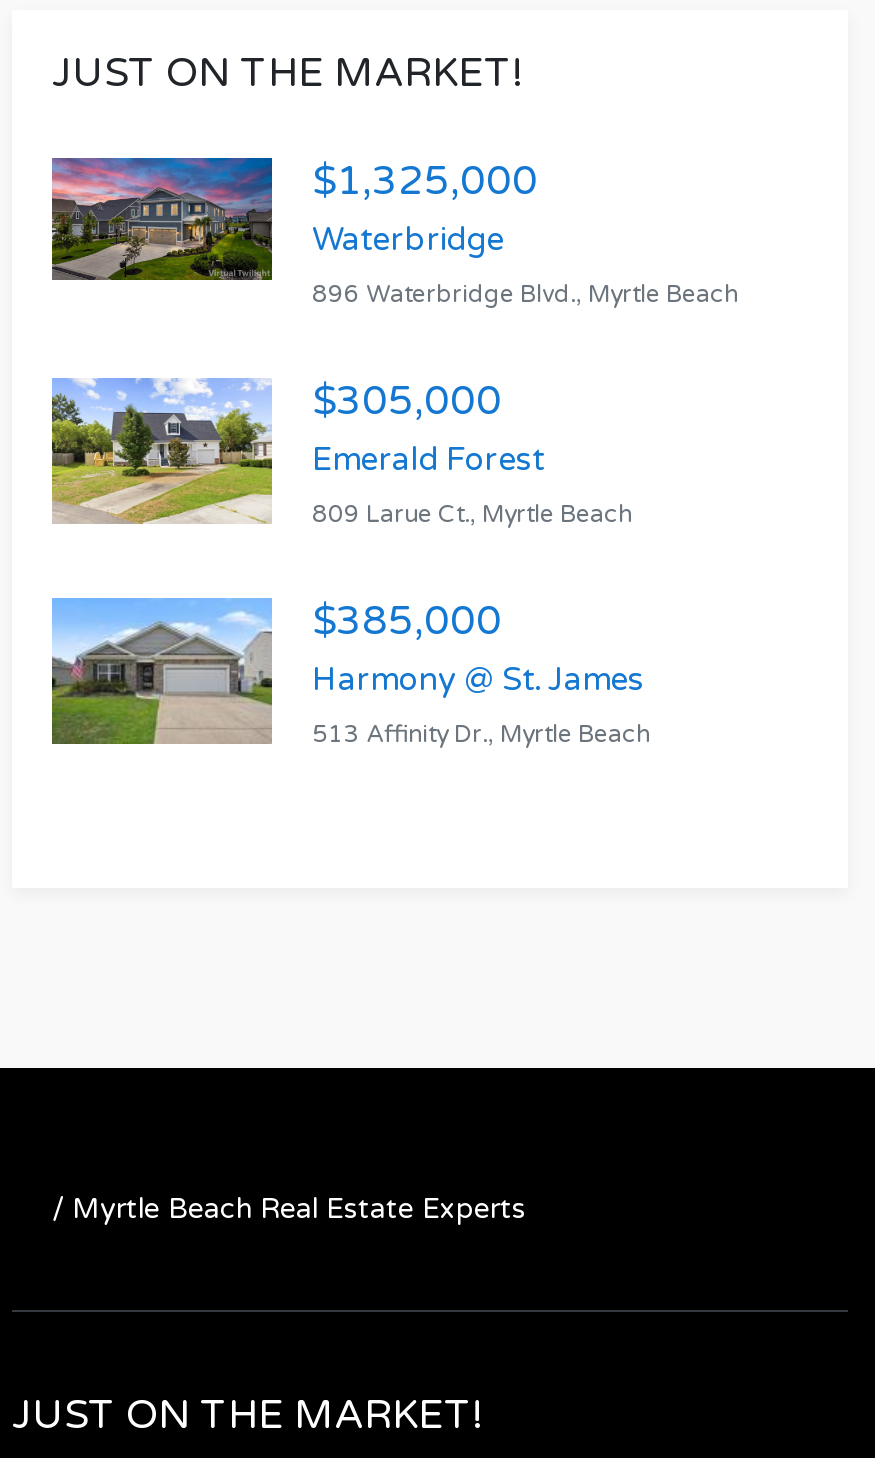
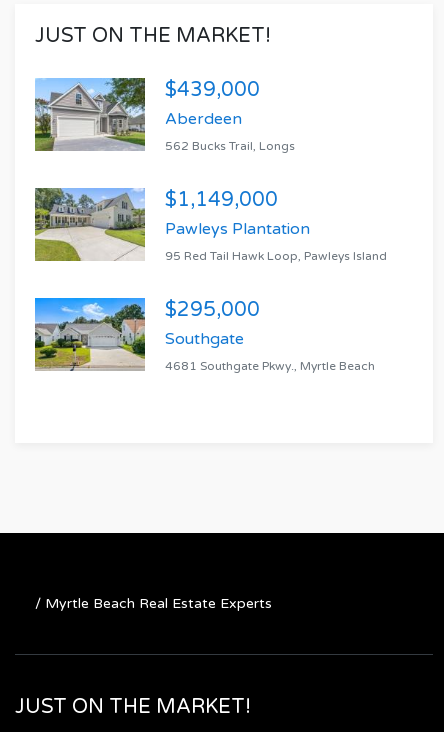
- [image]
- $1,325,000
- Waterbridge
+ [image]
+ $439,000
+ Aberdeen

- 896 Waterbridge Blvd., Myrtle Beach
+ 562 Bucks Trail, Longs

- [image]
- $305,000
- Emerald Forest
+ [image]
+ $1,149,000
+ Pawleys Plantation

- 809 Larue Ct., Myrtle Beach
+ 95 Red Tail Hawk Loop, Pawleys Island

- [image]
- $385,000
- Harmony @ St. James
+ [image]
+ $295,000
+ Southgate

- 513 Affinity Dr., Myrtle Beach
+ 4681 Southgate Pkwy., Myrtle Beach
